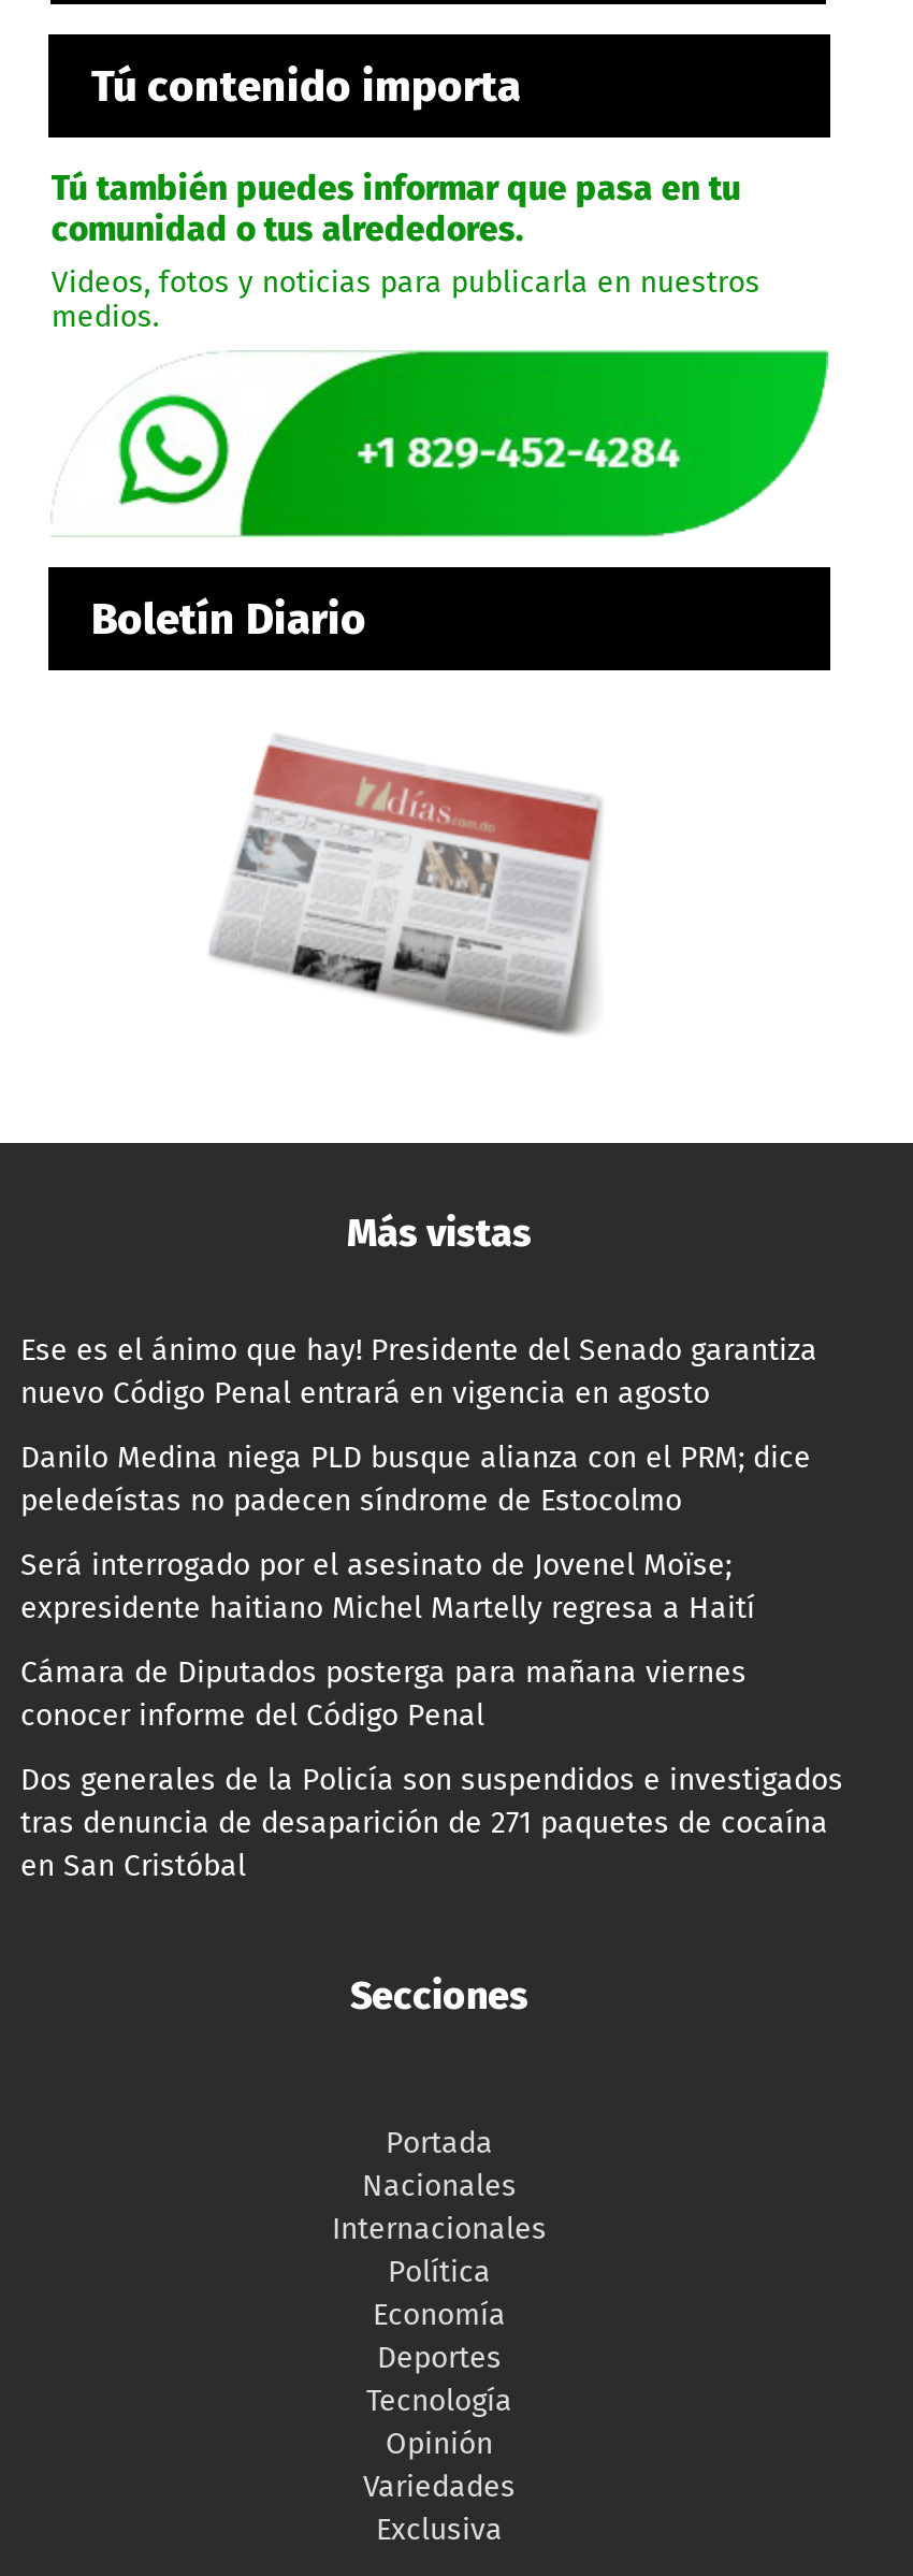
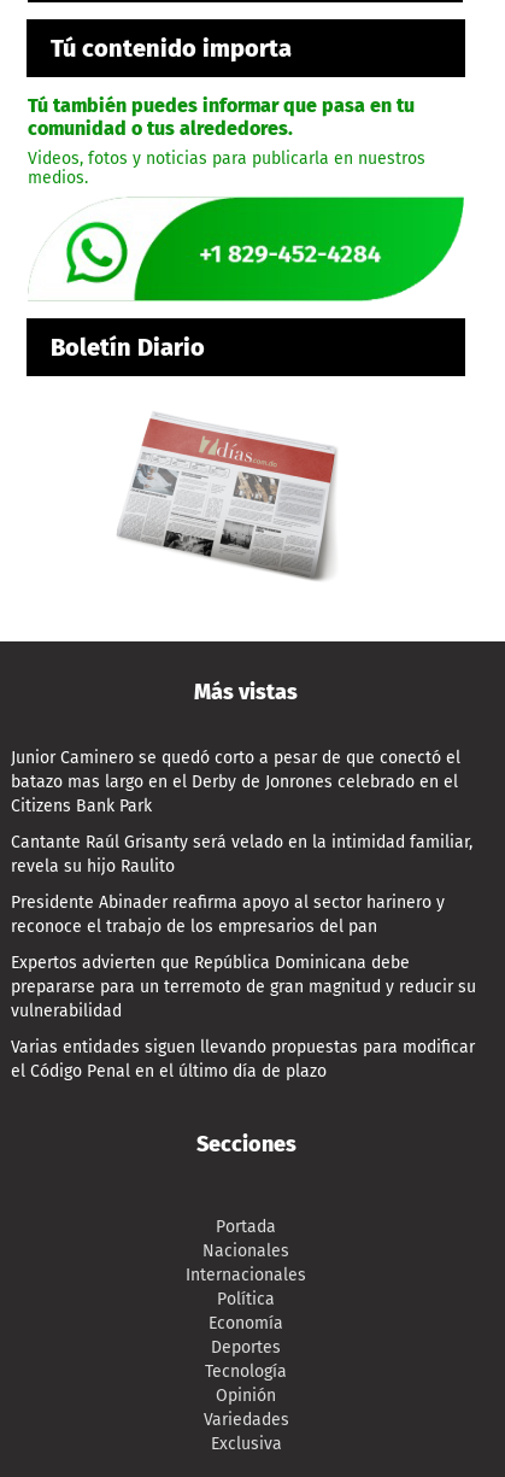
- Ese es el ánimo que hay! Presidente del Senado garantiza
- nuevo Código Penal entrará en vigencia en agosto
+ Junior Caminero se quedó corto a pesar de que conectó el
+ batazo mas largo en el Derby de Jonrones celebrado en el
+ Citizens Bank Park

- Danilo Medina niega PLD busque alianza con el PRM; dice
- peledeístas no padecen síndrome de Estocolmo
+ Cantante Raúl Grisanty será velado en la intimidad familiar,
+ revela su hijo Raulito

- Será interrogado por el asesinato de Jovenel Moïse;
- expresidente haitiano Michel Martelly regresa a Haití
+ Presidente Abinader reafirma apoyo al sector harinero y
+ reconoce el trabajo de los empresarios del pan

- Cámara de Diputados posterga para mañana viernes
- conocer informe del Código Penal
+ Expertos advierten que República Dominicana debe
+ prepararse para un terremoto de gran magnitud y reducir su
+ vulnerabilidad

- Dos generales de la Policía son suspendidos e investigados
- tras denuncia de desaparición de 271 paquetes de cocaína
- en San Cristóbal
+ Varias entidades siguen llevando propuestas para modificar
+ el Código Penal en el último día de plazo
